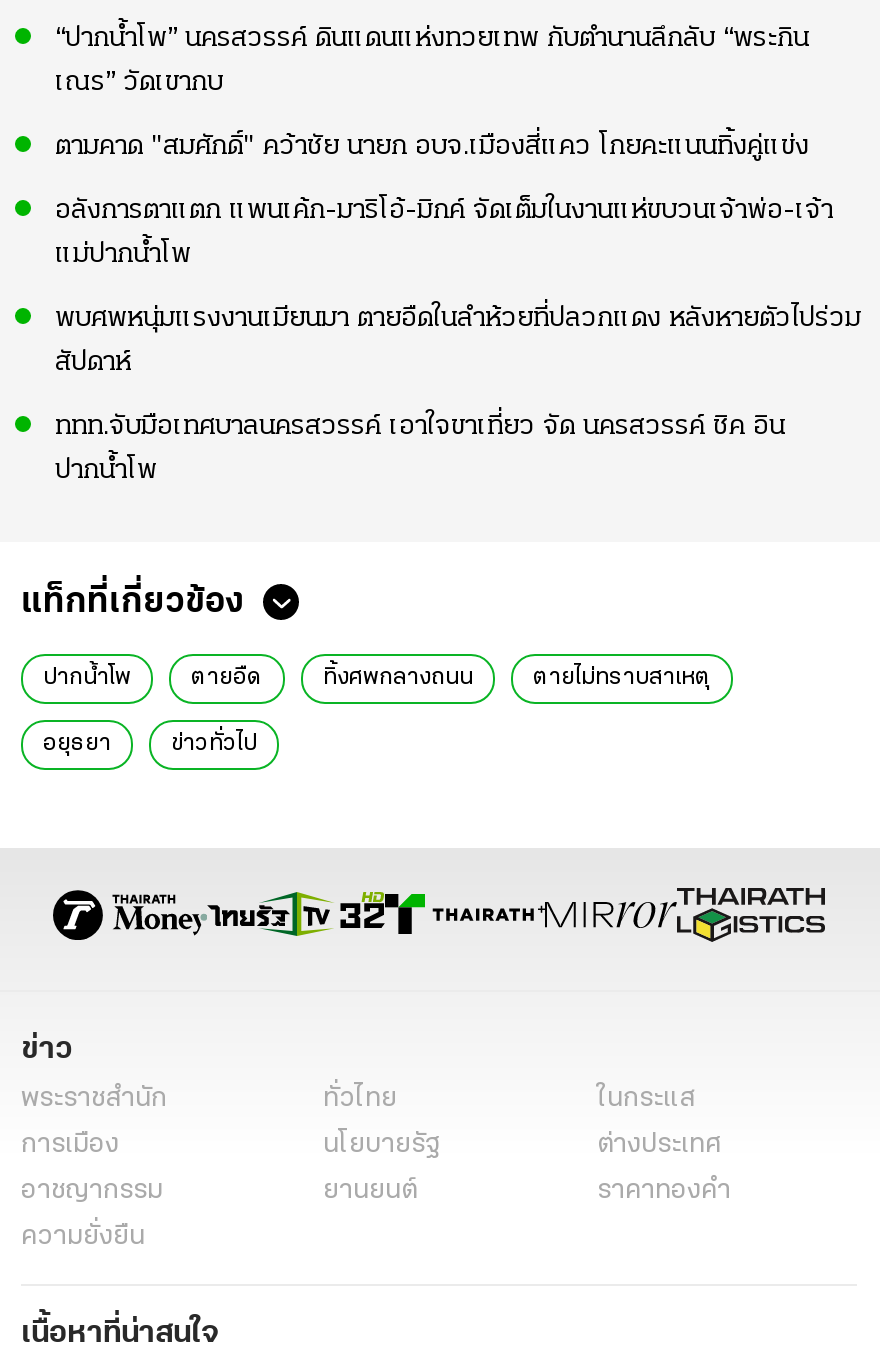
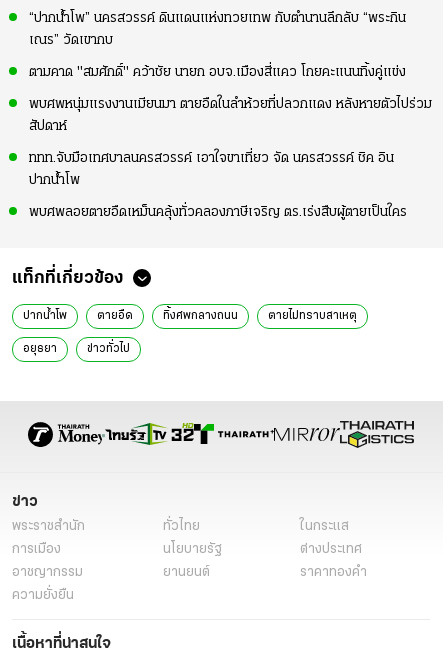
- อลังการตาแตก แพนเค้ก-มาริโอ้-มิกค์ จัดเต็มในงานแห่ขบวนเจ้าพ่อ-เจ้า
- แม่ปากน้ำโพ

moved up: พบศพหนุ่มแรงงานเมียนมา ตายอืดในลำห้วยที่ปลวกแดง หลังหายตัวไปร่วม | สัปดาห์ | ททท.จับมือเทศบาลนครสวรรค์ เอาใจขาเที่ยว จัด นครสวรรค์ ชิค อิน

+ พบศพลอยตายอืดเหม็นคลุ้งทั่วคลองภาษีเจริญ ตร.เร่งสืบผู้ตายเป็นใคร
